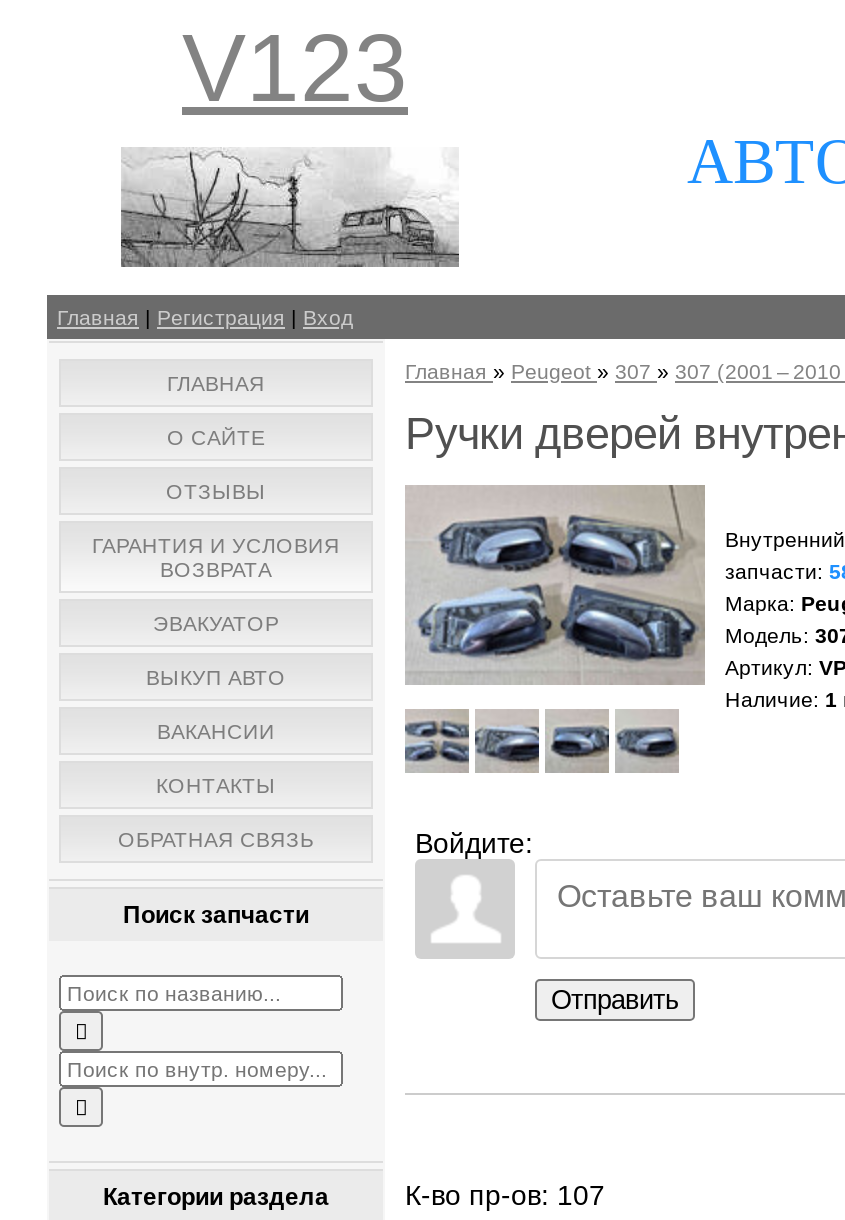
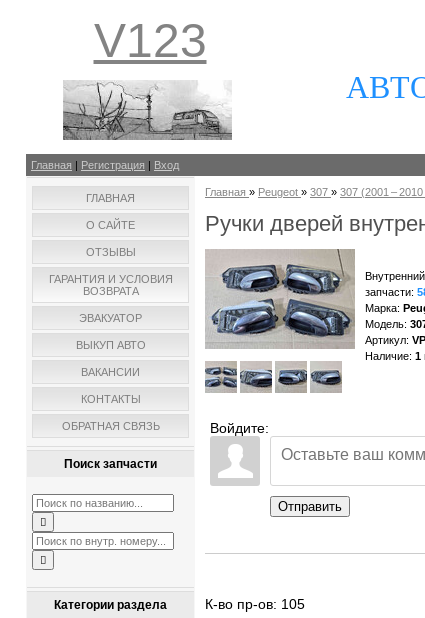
- К-во пр-ов: 107
+ К-во пр-ов: 105
